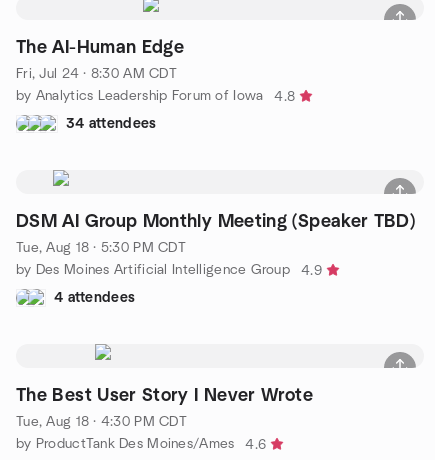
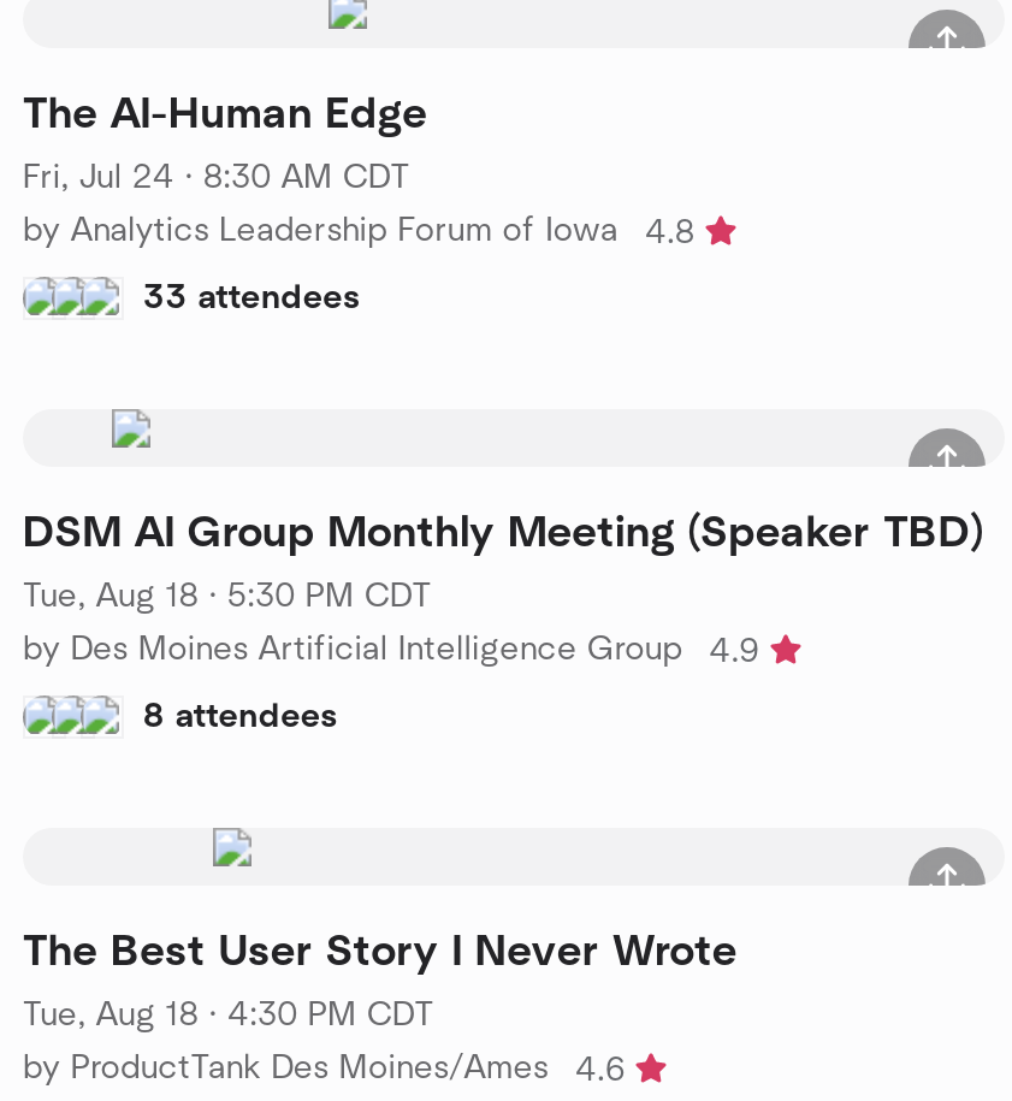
- 34 attendees
+ 33 attendees

- 4 attendees
+ 8 attendees
